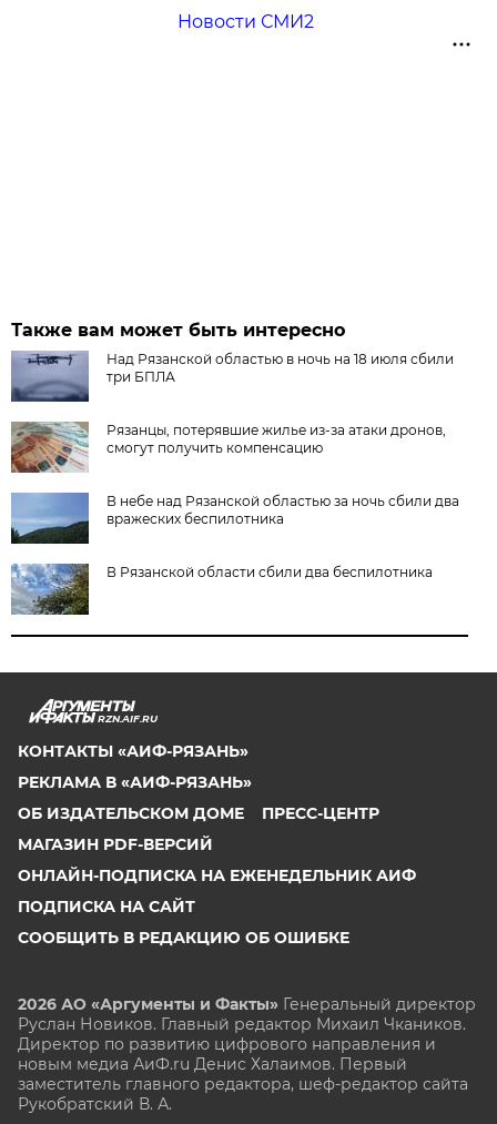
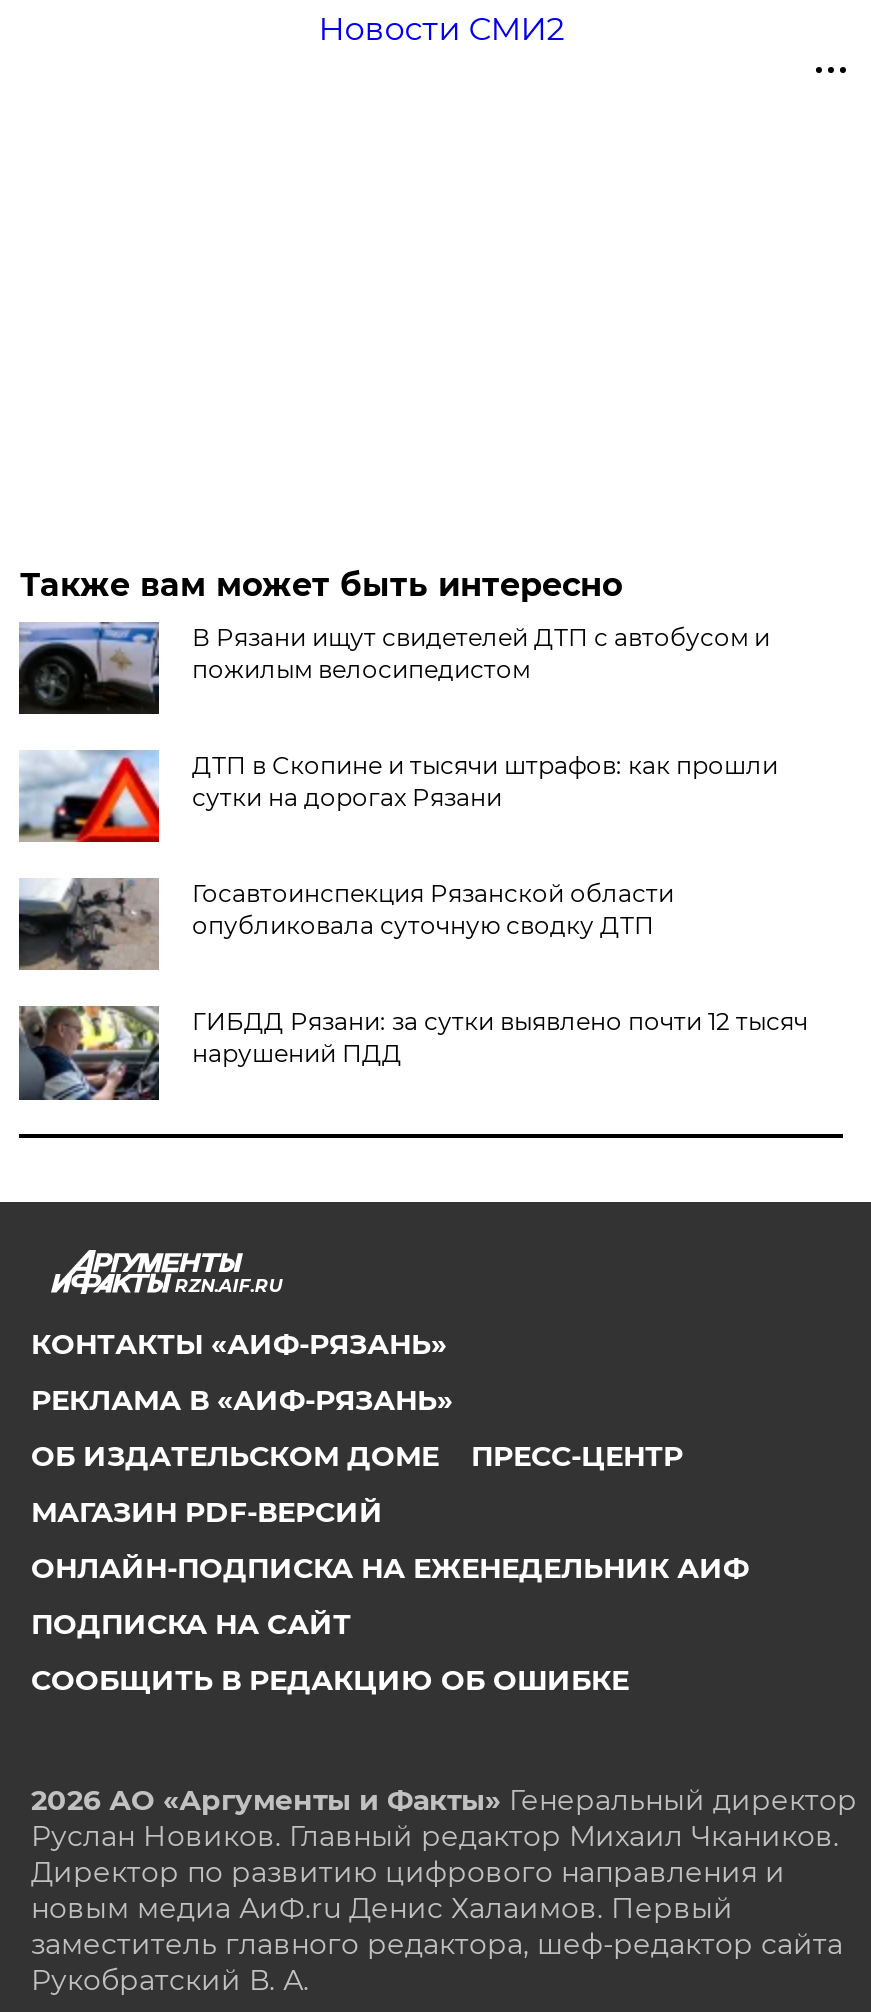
- [image]
- Над Рязанской областью в ночь на 18 июля сбили
- три БПЛА
+ [image]
+ В Рязани ищут свидетелей ДТП с автобусом и
+ пожилым велосипедистом

- [image]
- Рязанцы, потерявшие жилье из-за атаки дронов,
- смогут получить компенсацию
+ [image]
+ ДТП в Скопине и тысячи штрафов: как прошли
+ сутки на дорогах Рязани

- [image]
- В небе над Рязанской областью за ночь сбили два
- вражеских беспилотника
+ [image]
+ Госавтоинспекция Рязанской области
+ опубликовала суточную сводку ДТП

- [image]
- В Рязанской области сбили два беспилотника
+ [image]
+ ГИБДД Рязани: за сутки выявлено почти 12 тысяч
+ нарушений ПДД
